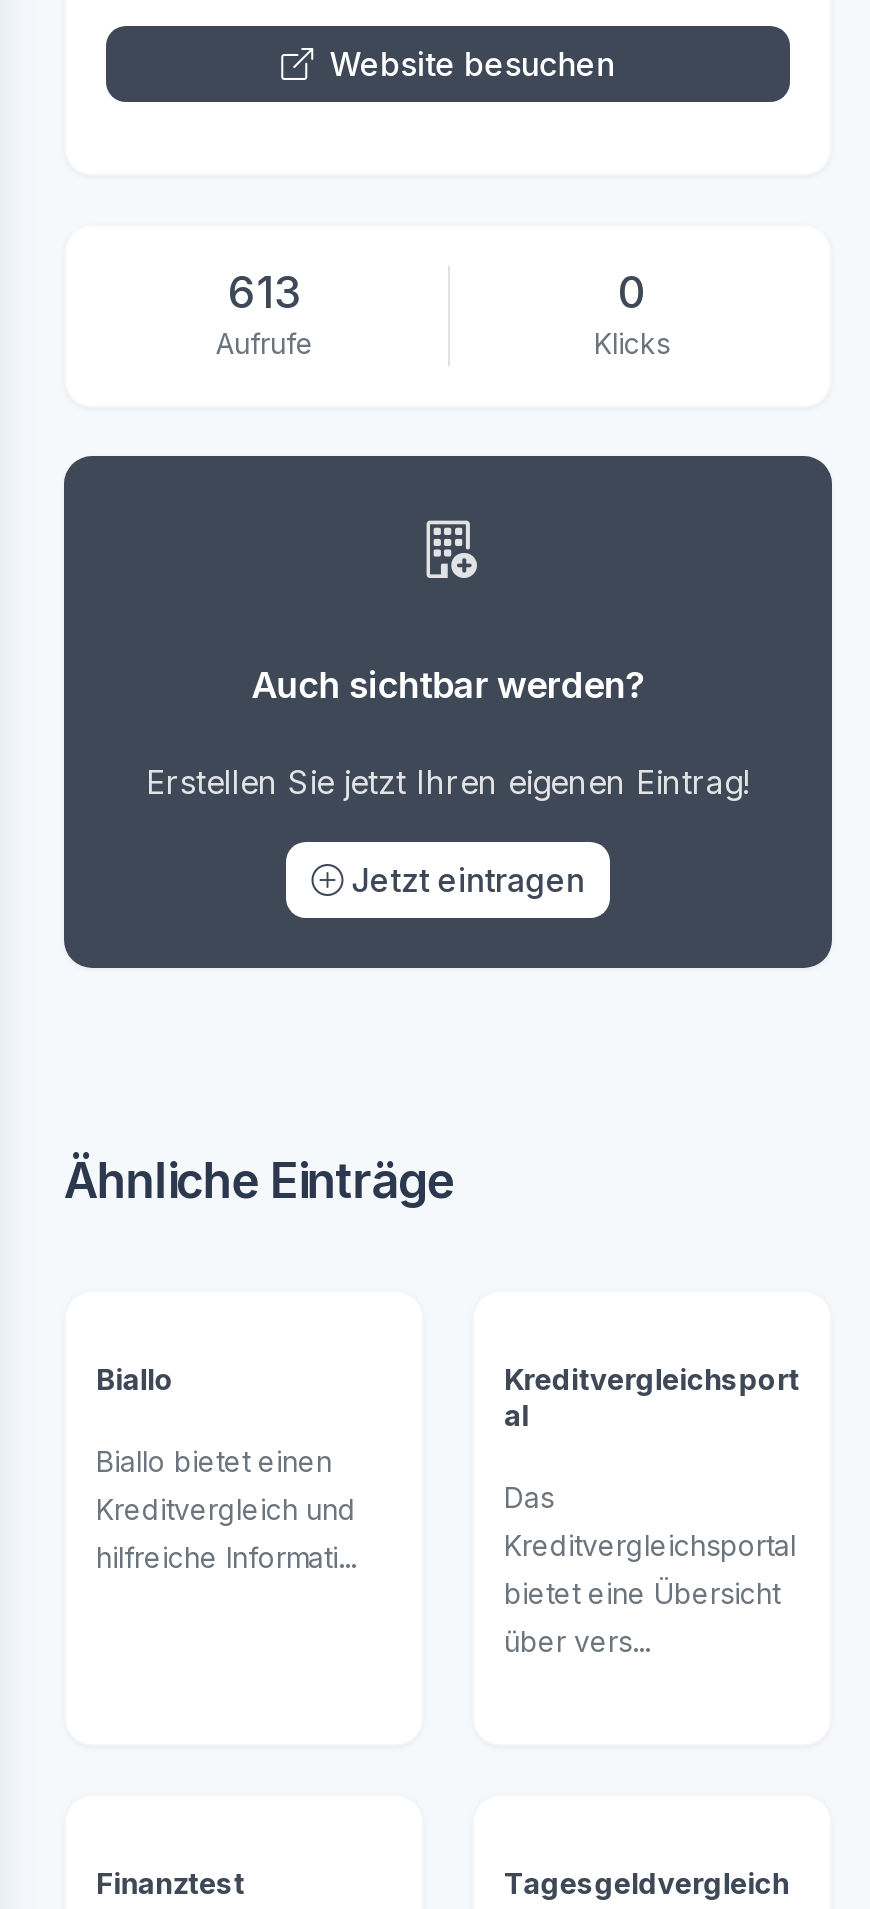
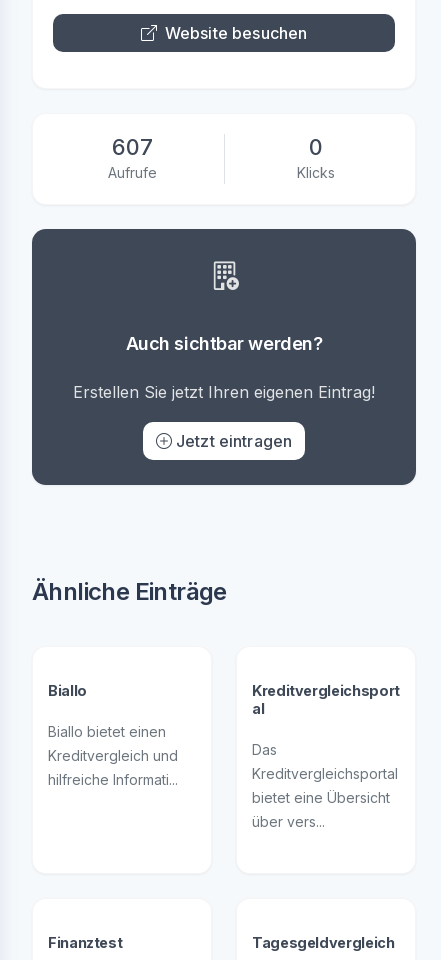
- 613
+ 607
